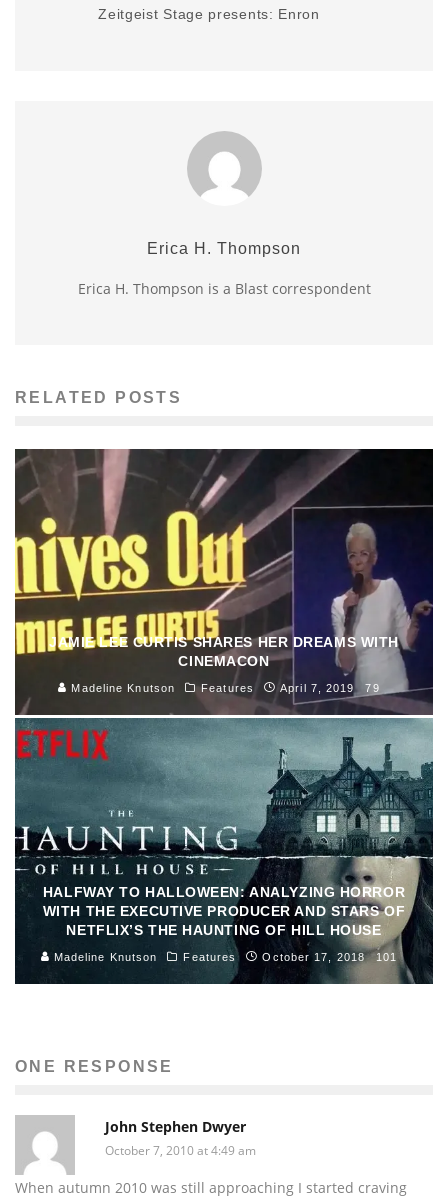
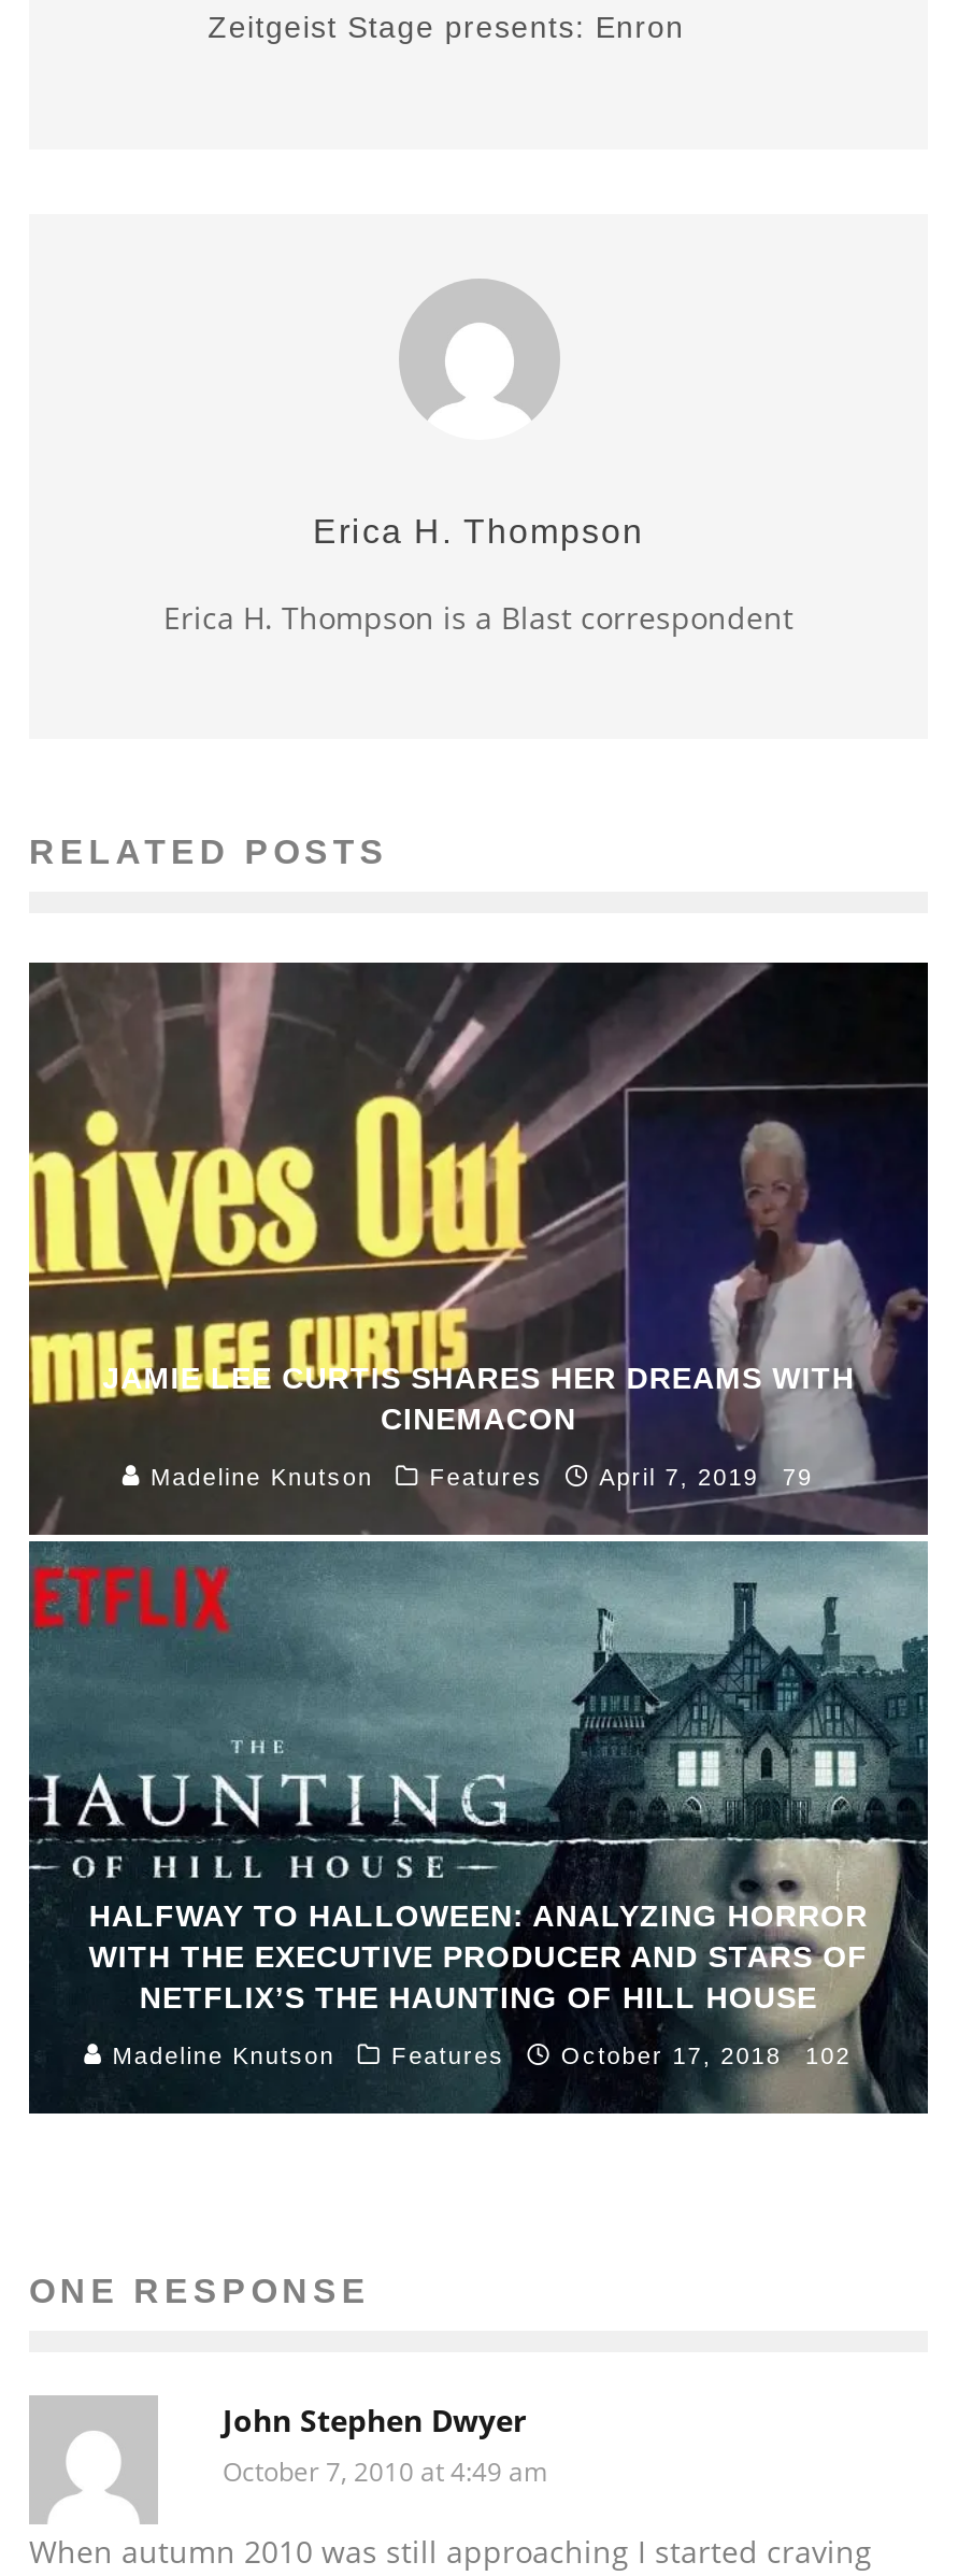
- October 17, 2018 101
+ October 17, 2018 102
